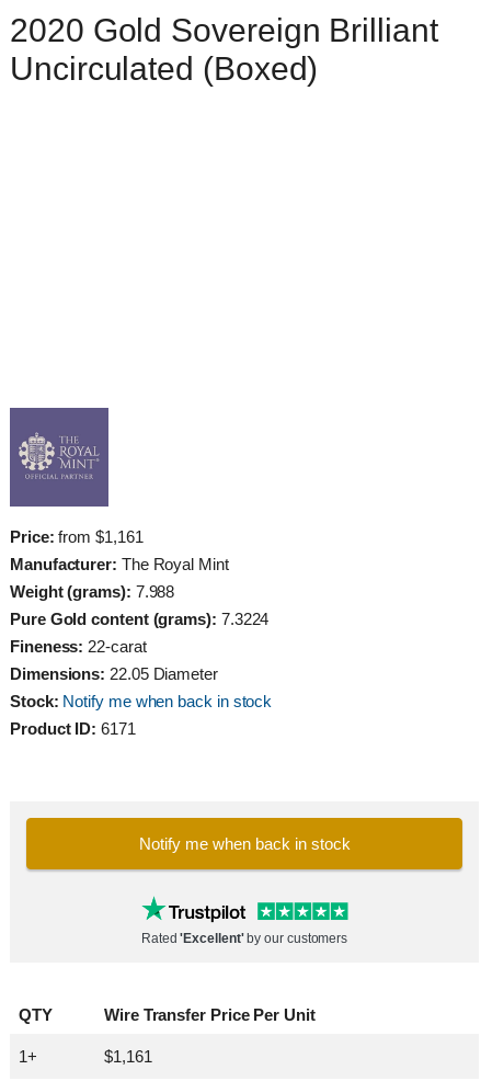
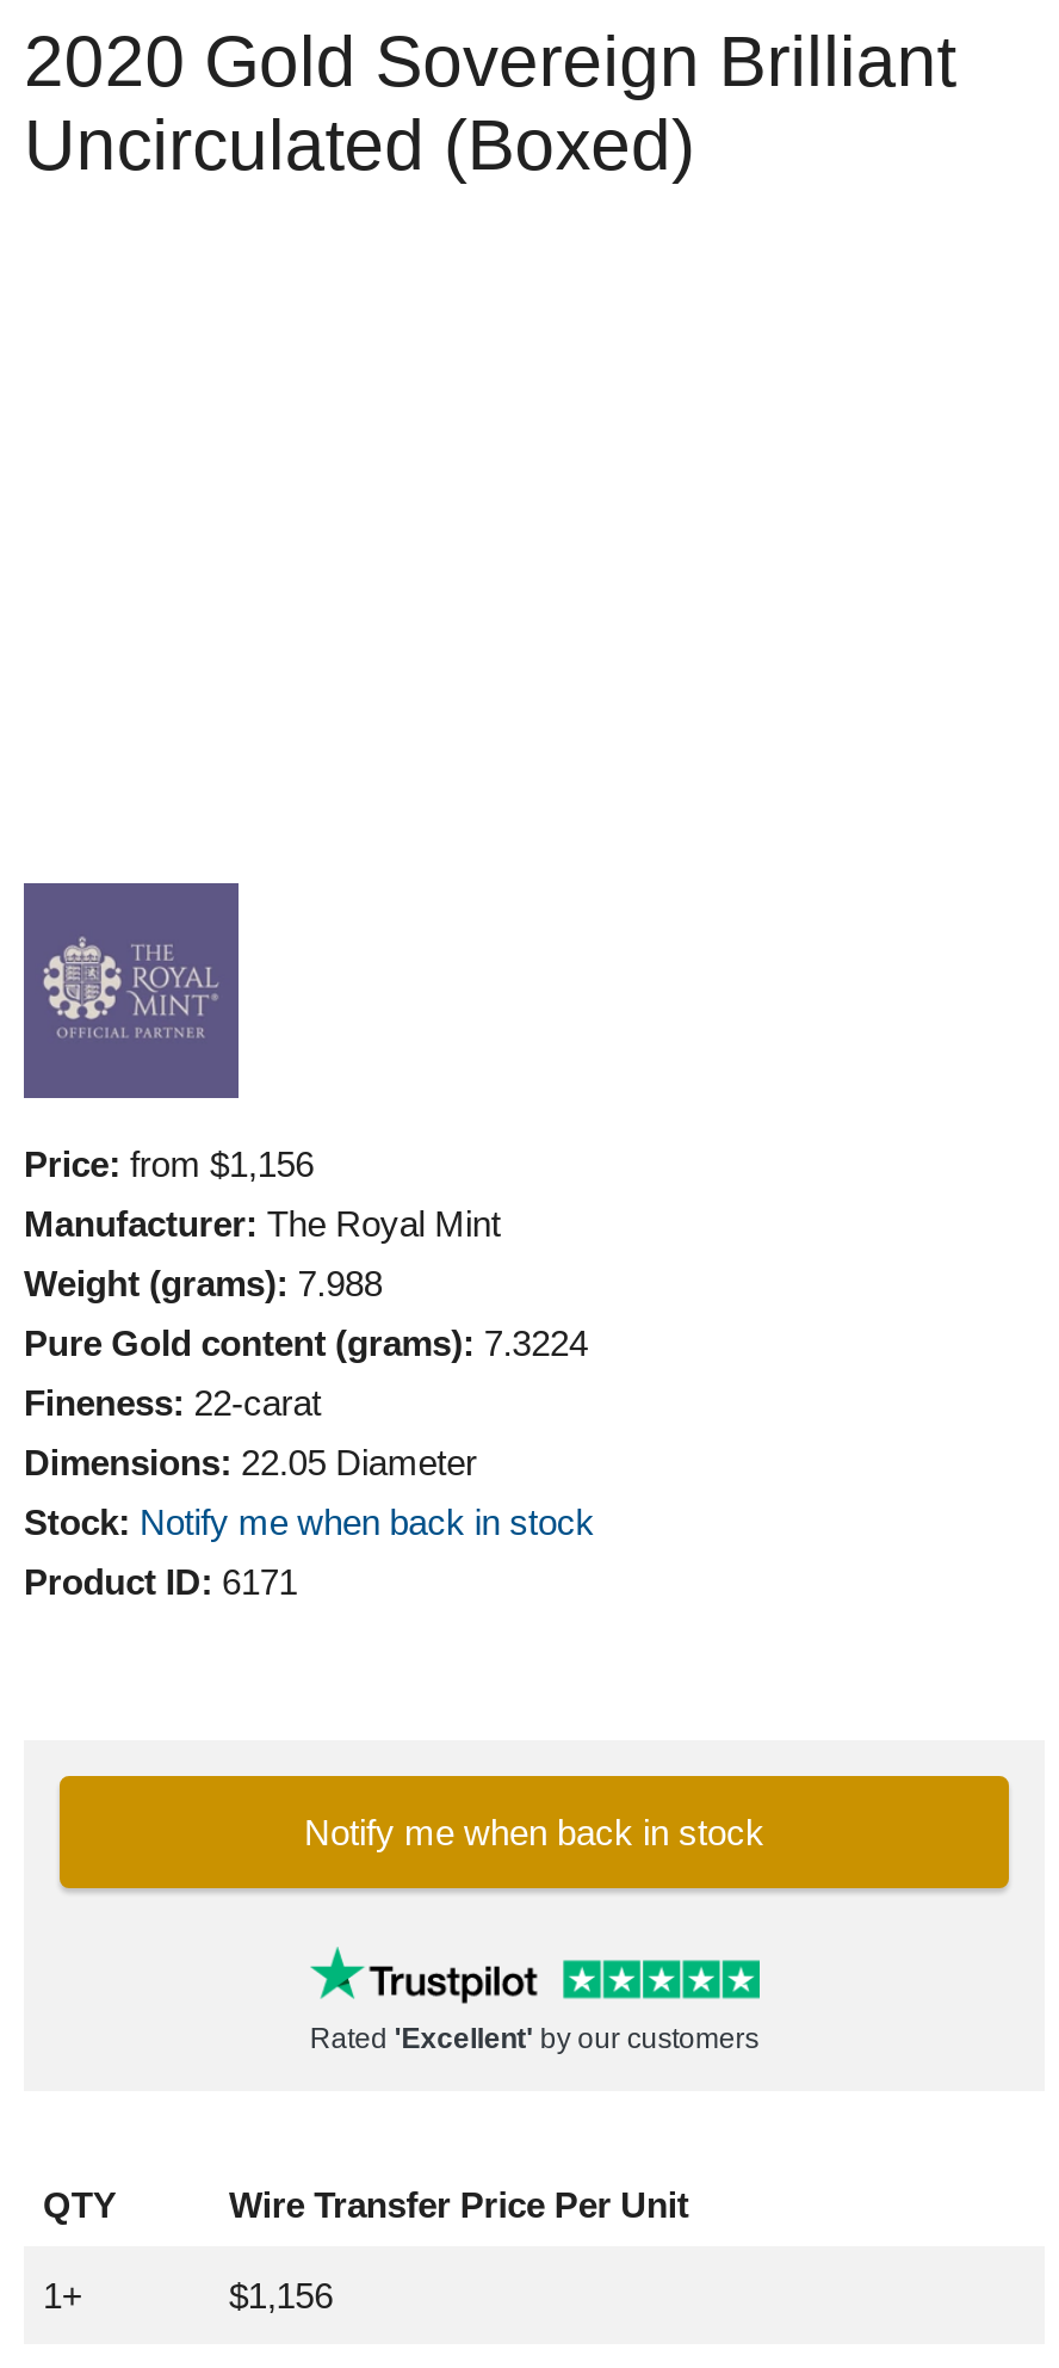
- Price: from $1,161
+ Price: from $1,156

- $1,161
+ $1,156
